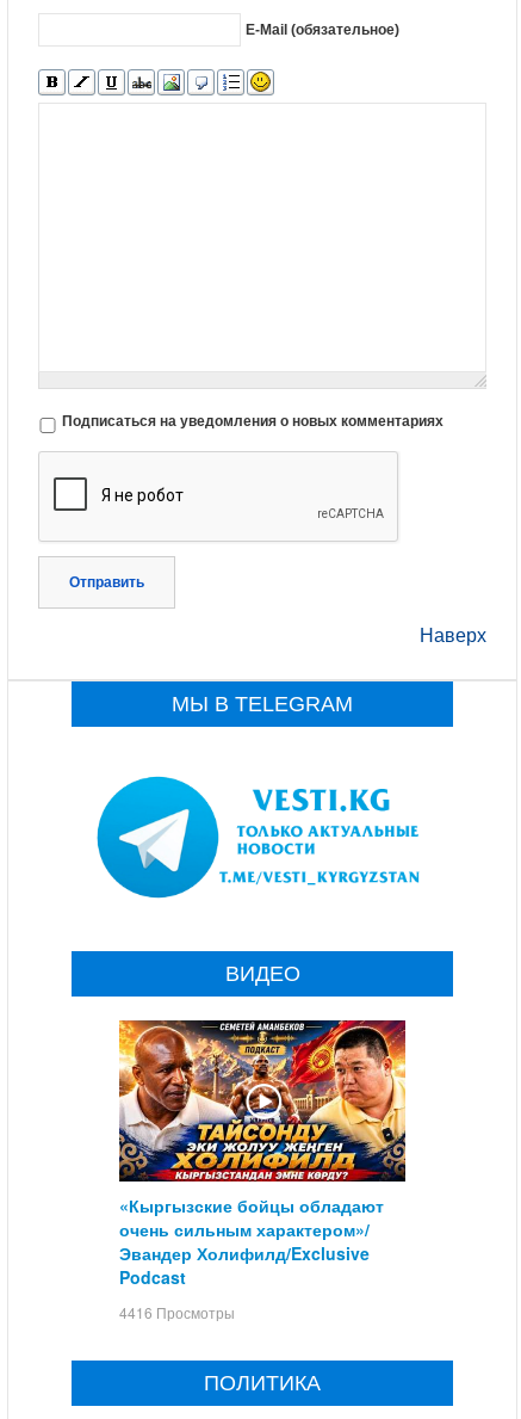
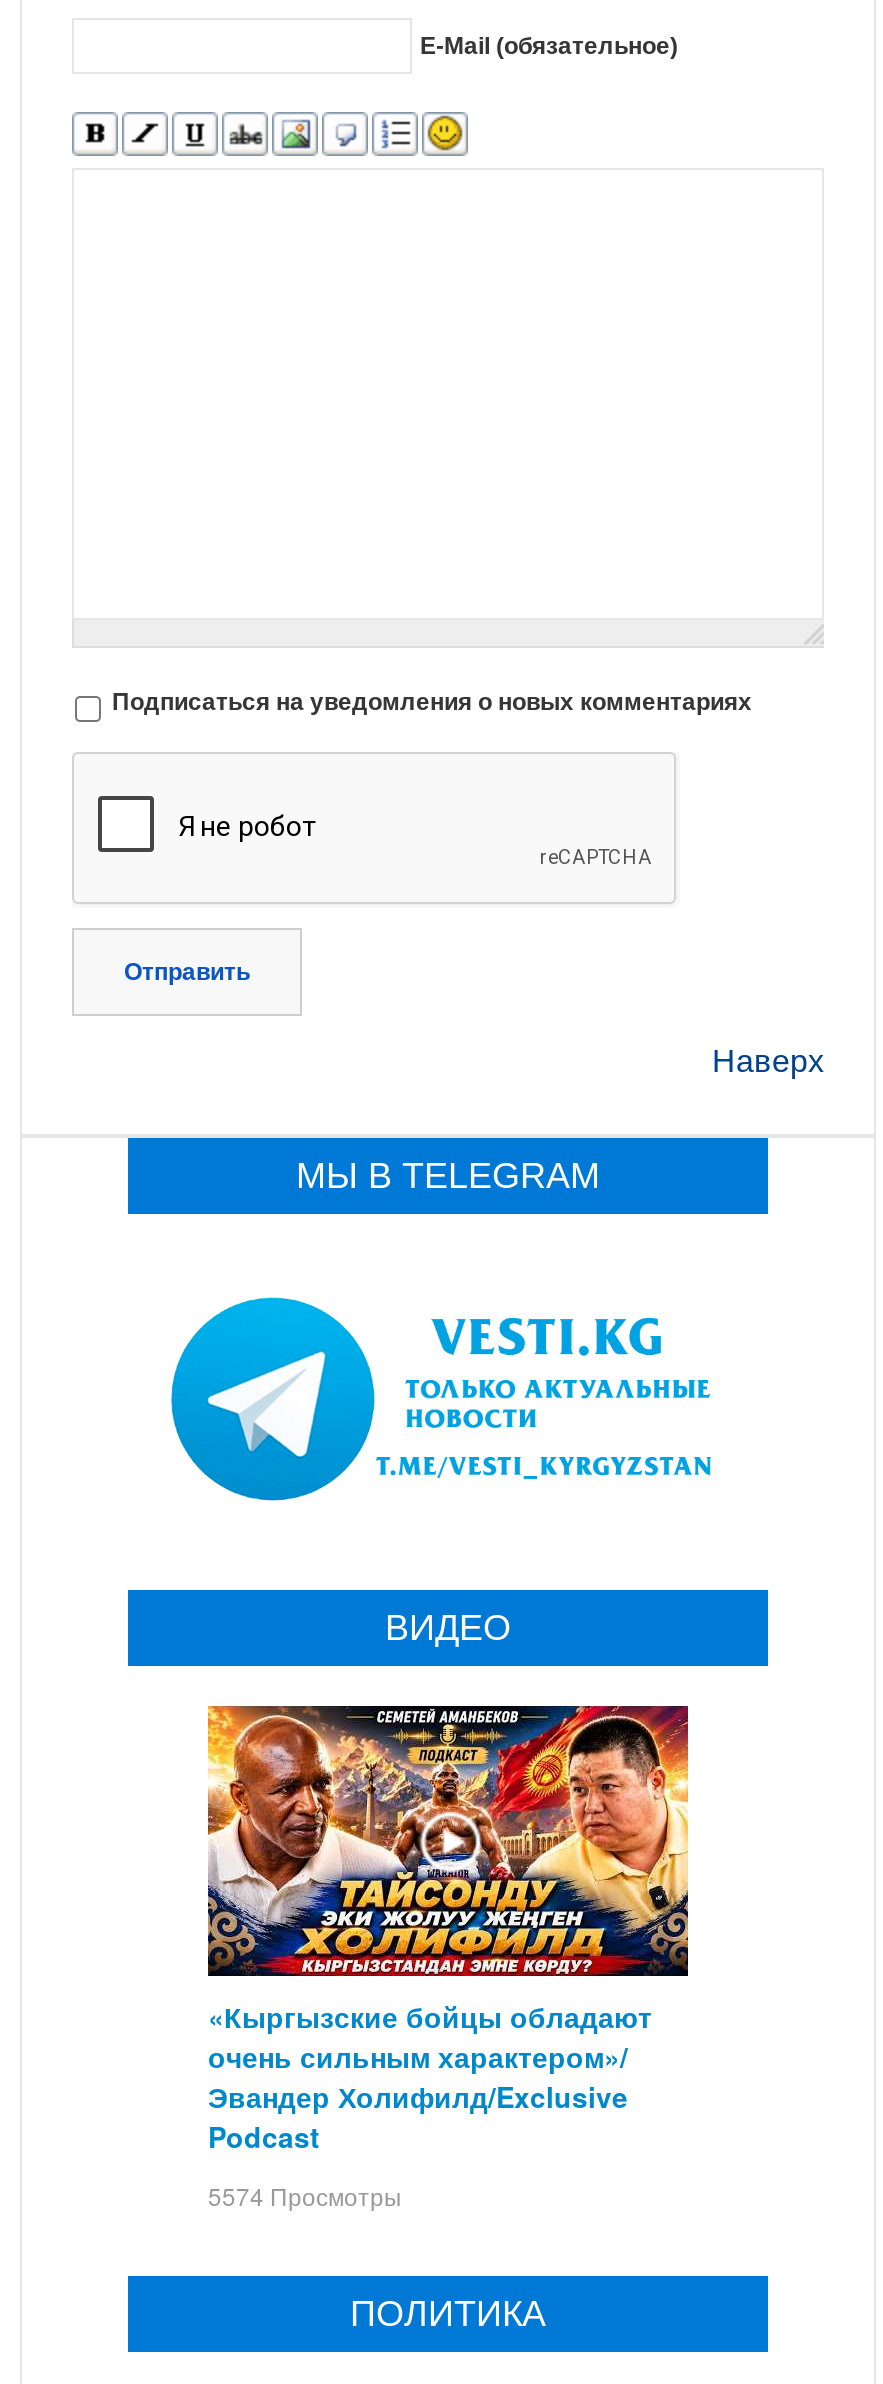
- 4416 Просмотры
+ 5574 Просмотры
